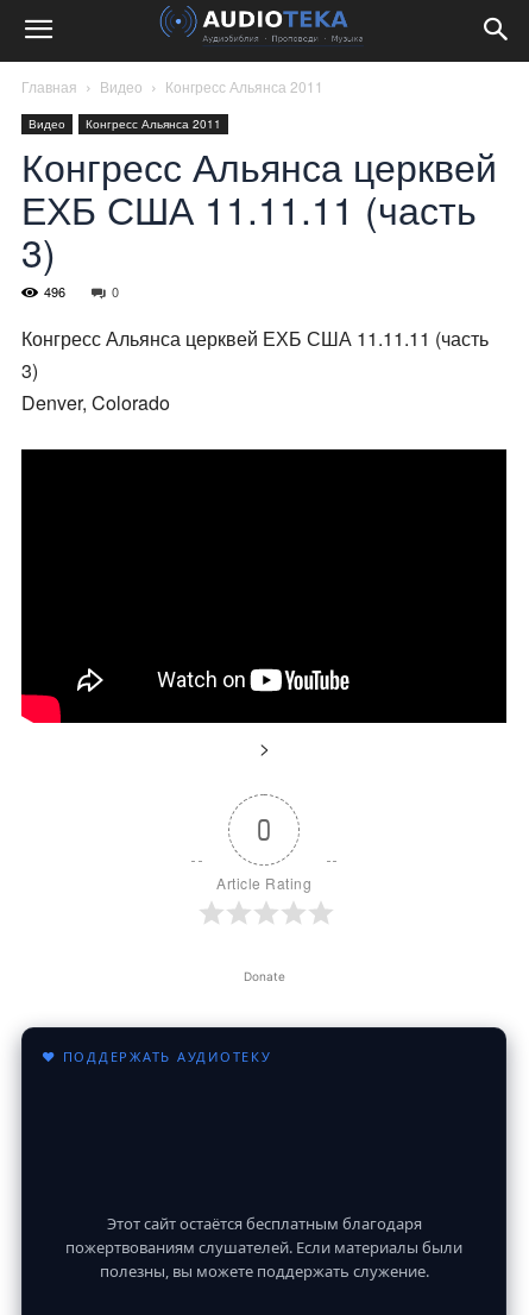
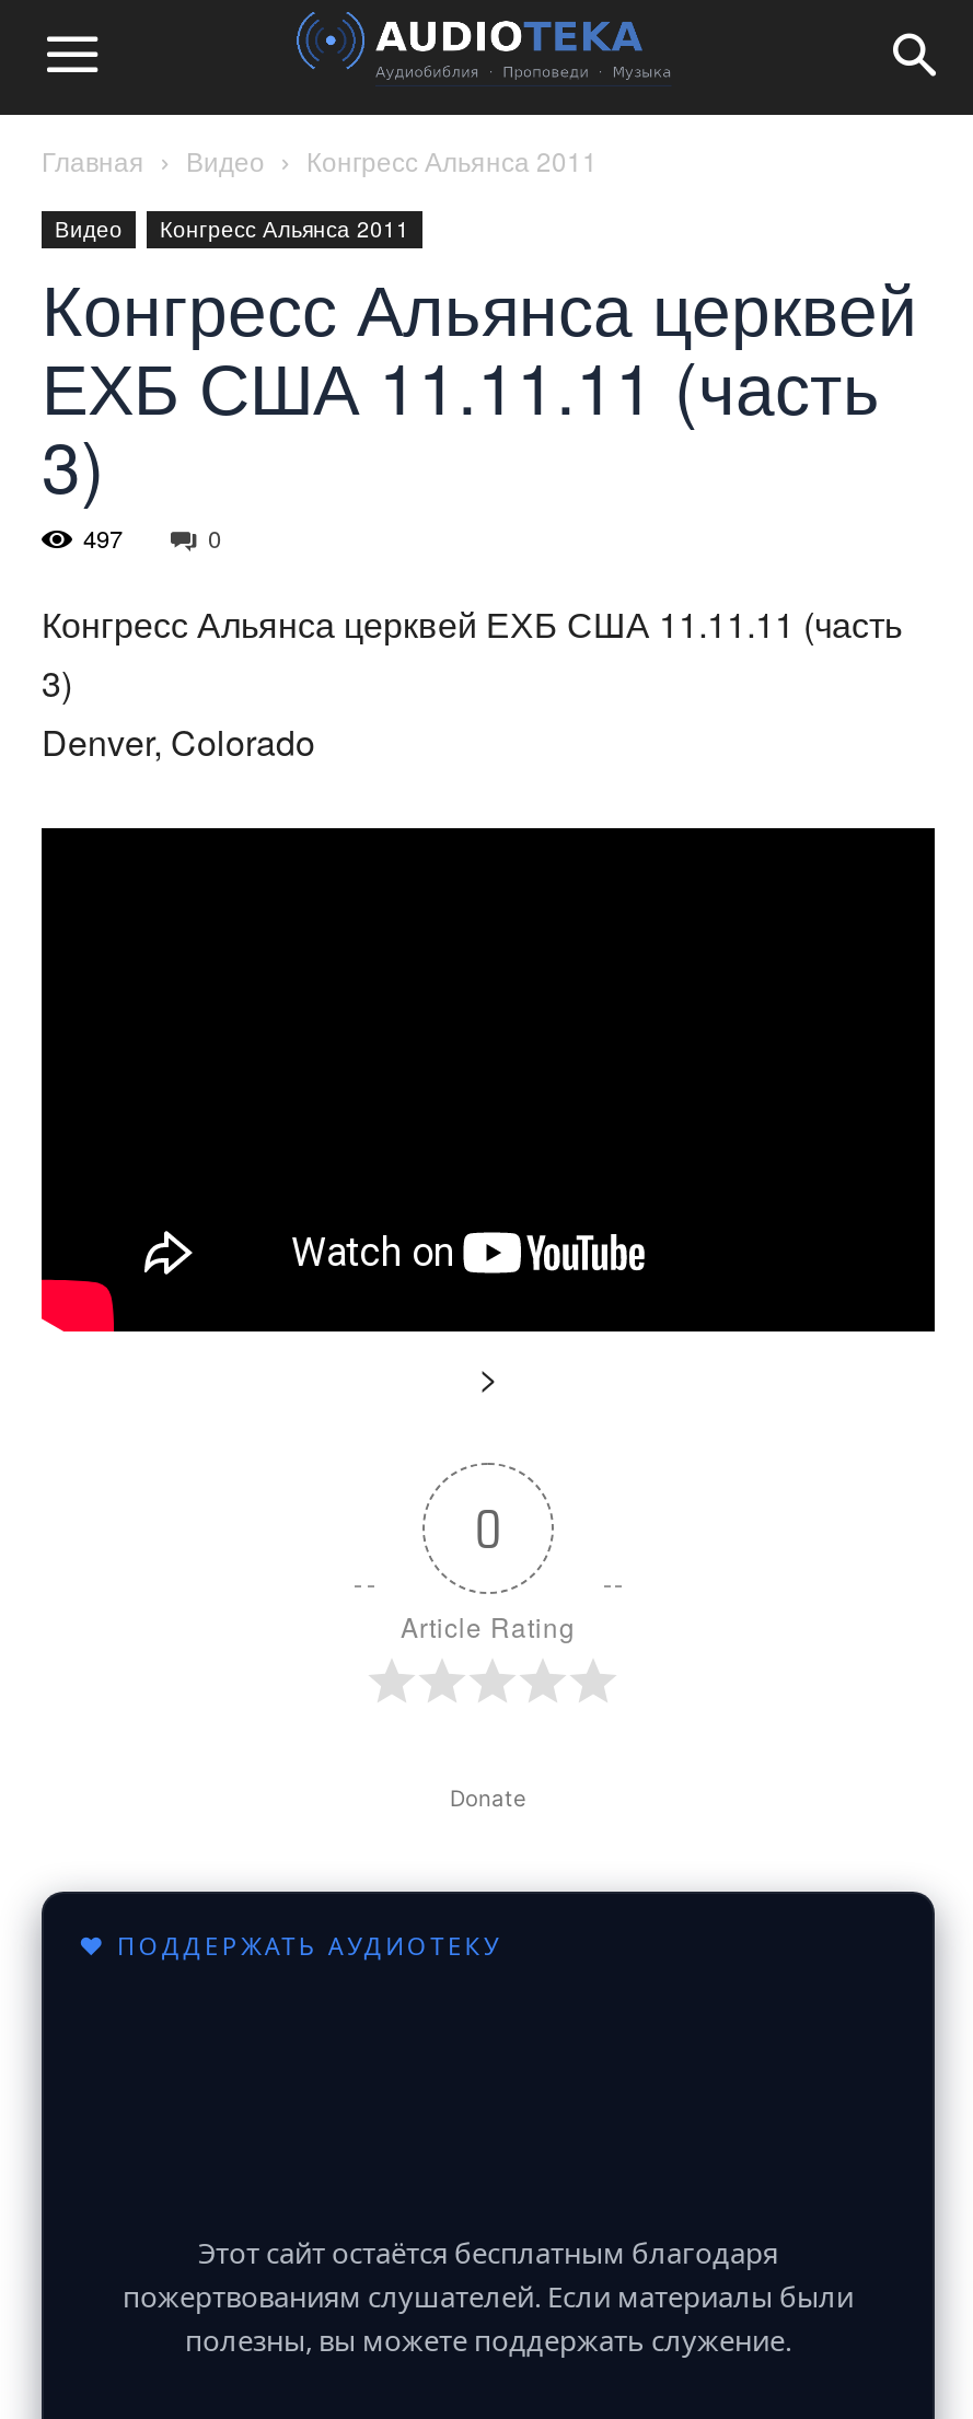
- 496
+ 497
